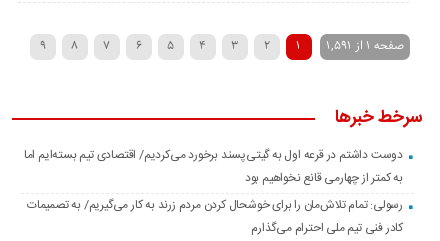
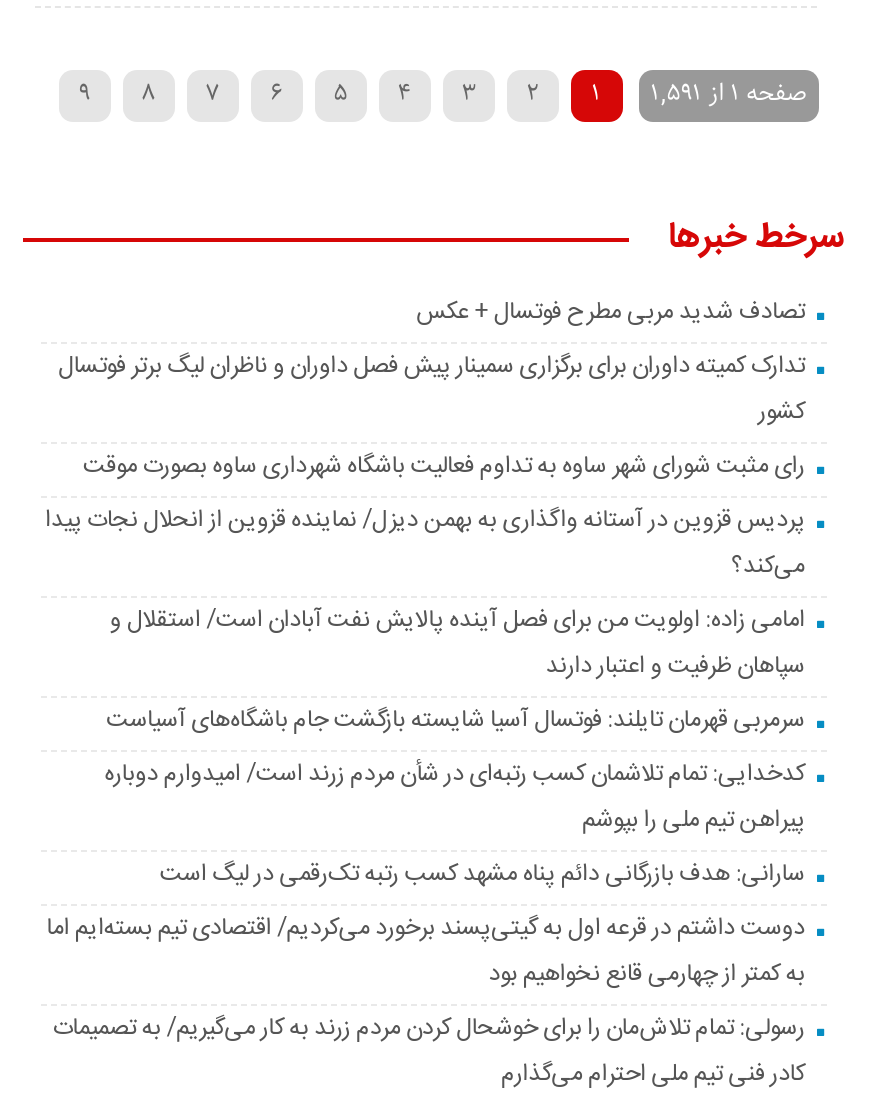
+ تصادف شدید مربی مطرح فوتسال + عکس
+ تدارک کمیته داوران برای برگزاری سمینار پیش فصل داوران و ناظران لیگ برتر فوتسال
+ کشور
+ رای مثبت شورای شهر ساوه به تداوم فعالیت باشگاه شهرداری ساوه بصورت موقت
+ پردیس قزوین در آستانه واگذاری به بهمن دیزل/ نماینده قزوین از انحلال نجات پیدا
+ می‌کند؟
+ امامی زاده: اولویت من برای فصل آینده پالایش نفت آبادان است/ استقلال و
+ سپاهان ظرفیت و اعتبار دارند
+ سرمربی قهرمان تایلند: فوتسال آسیا شایسته بازگشت جام باشگاه‌های آسیاست
+ کدخدایی: تمام تلاشمان کسب رتبه‌ای در شأن مردم زرند است/ امیدوارم دوباره
+ پیراهن تیم ملی را بپوشم
+ سارانی: هدف بازرگانی دائم پناه مشهد کسب رتبه تک‌رقمی در لیگ است
